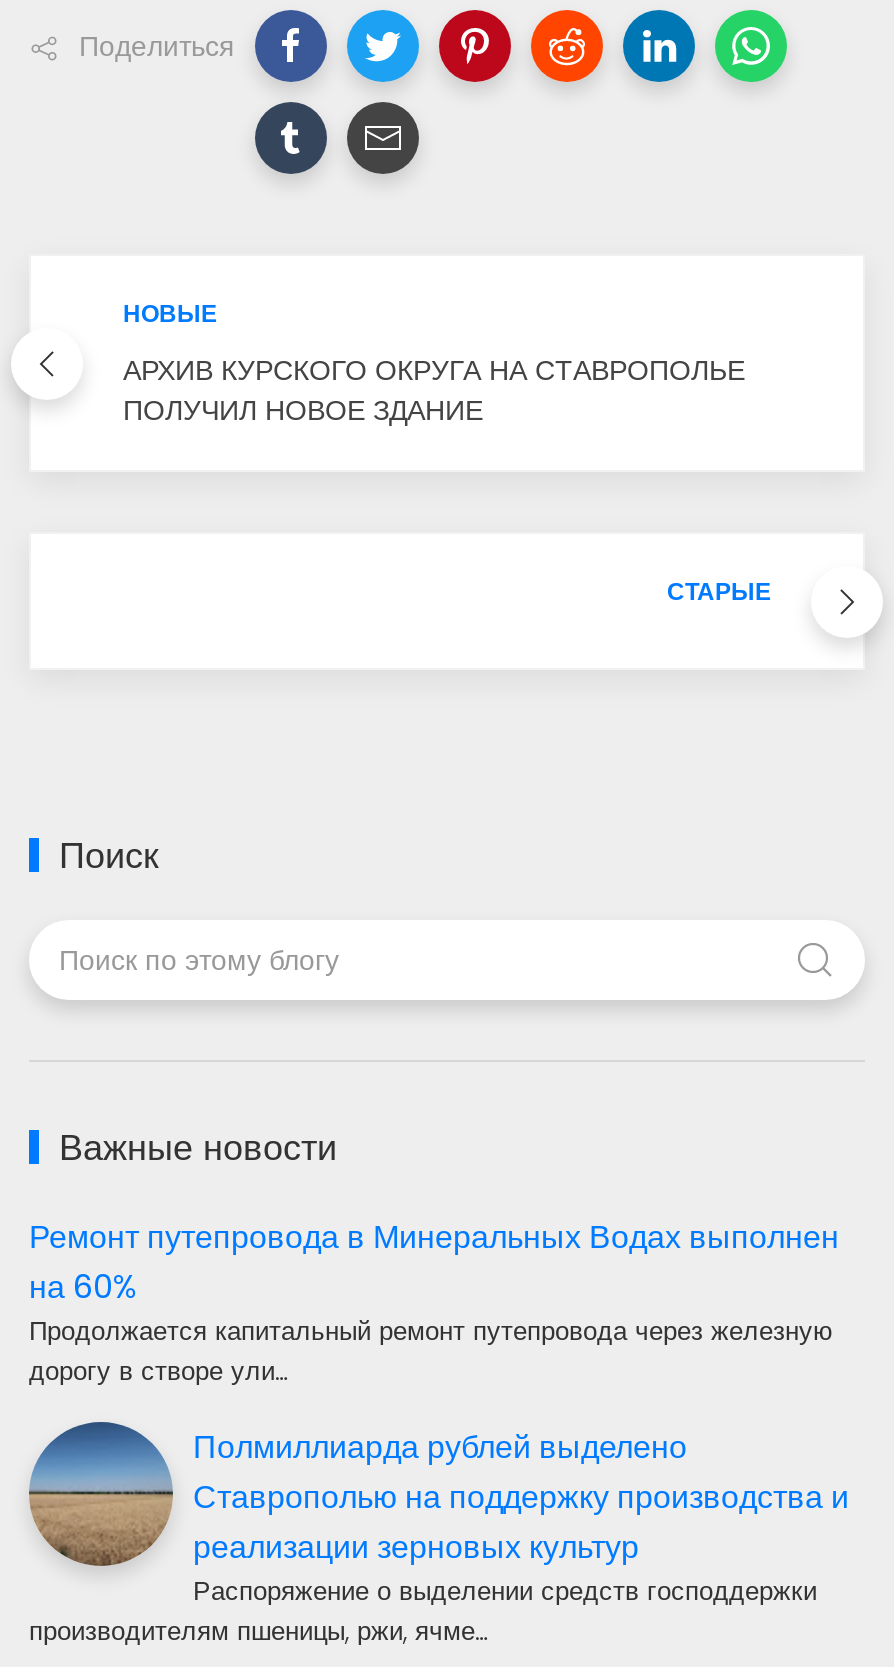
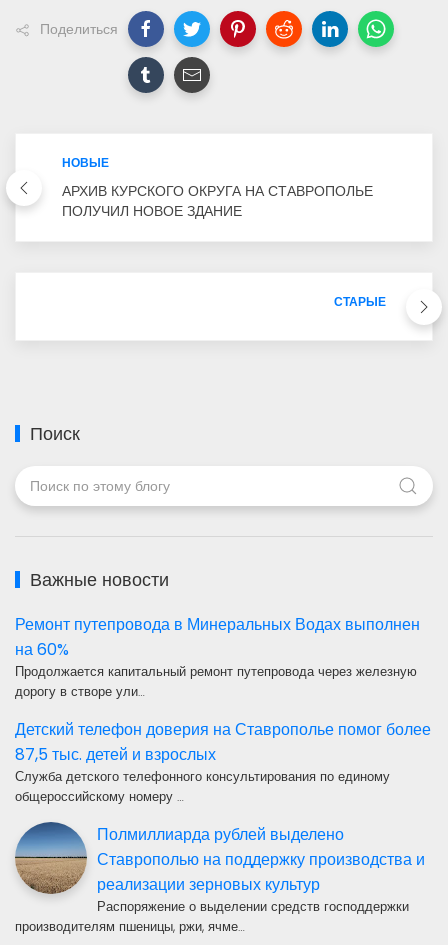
+ Детский телефон доверия на Ставрополье помог более
+ 87,5 тыс. детей и взрослых
+ Служба детского телефонного консультирования по единому
+ общероссийскому номеру …
